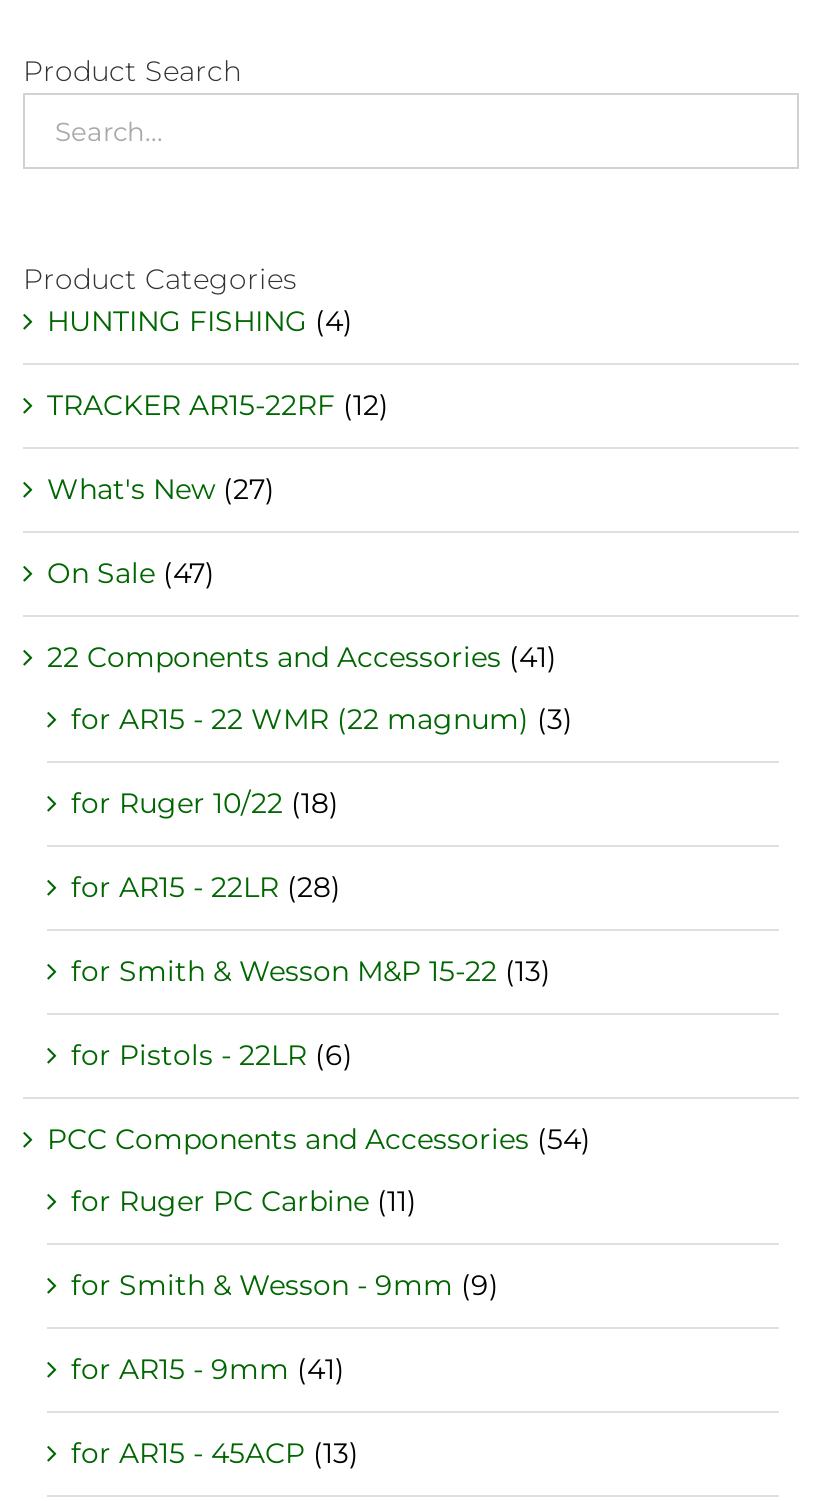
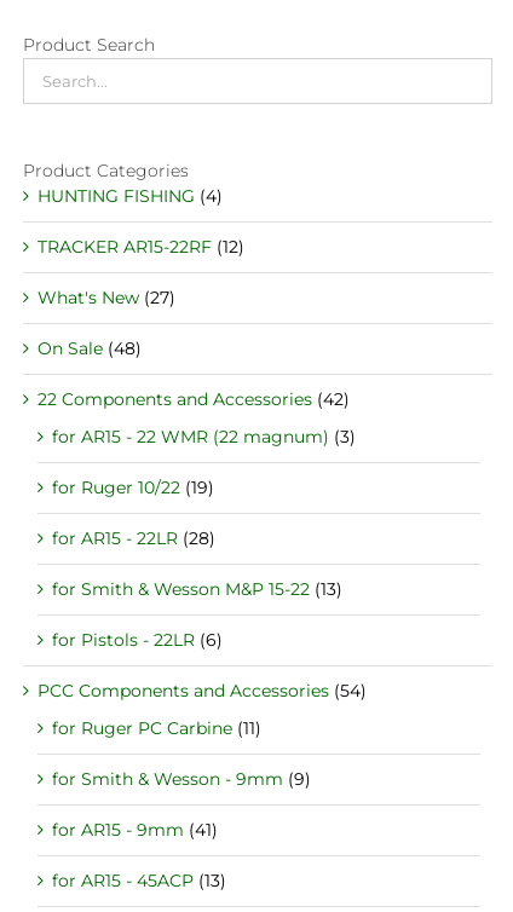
- On Sale (47)
+ On Sale (48)

- 22 Components and Accessories (41)
+ 22 Components and Accessories (42)

- for Ruger 10/22 (18)
+ for Ruger 10/22 (19)
